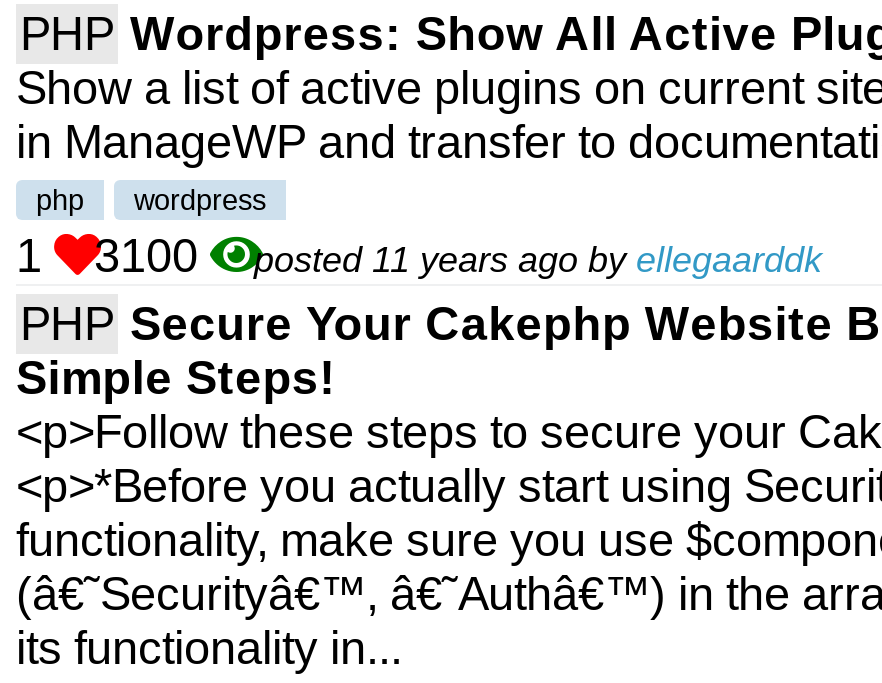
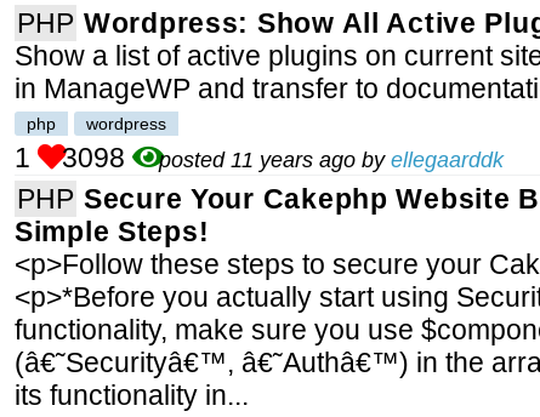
- 1 3100 posted 11 years ago by ellegaarddk
+ 1 3098 posted 11 years ago by ellegaarddk
